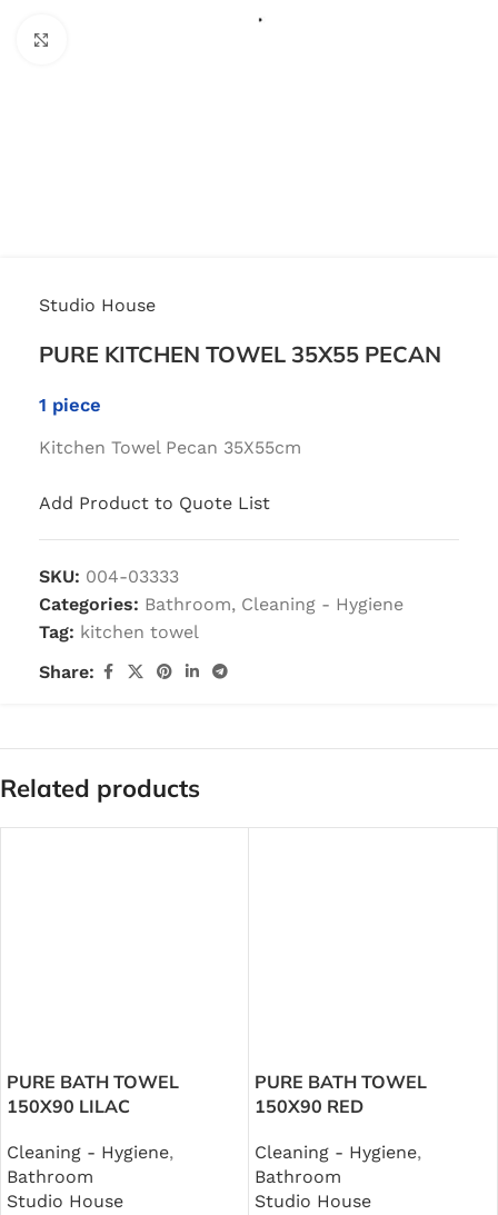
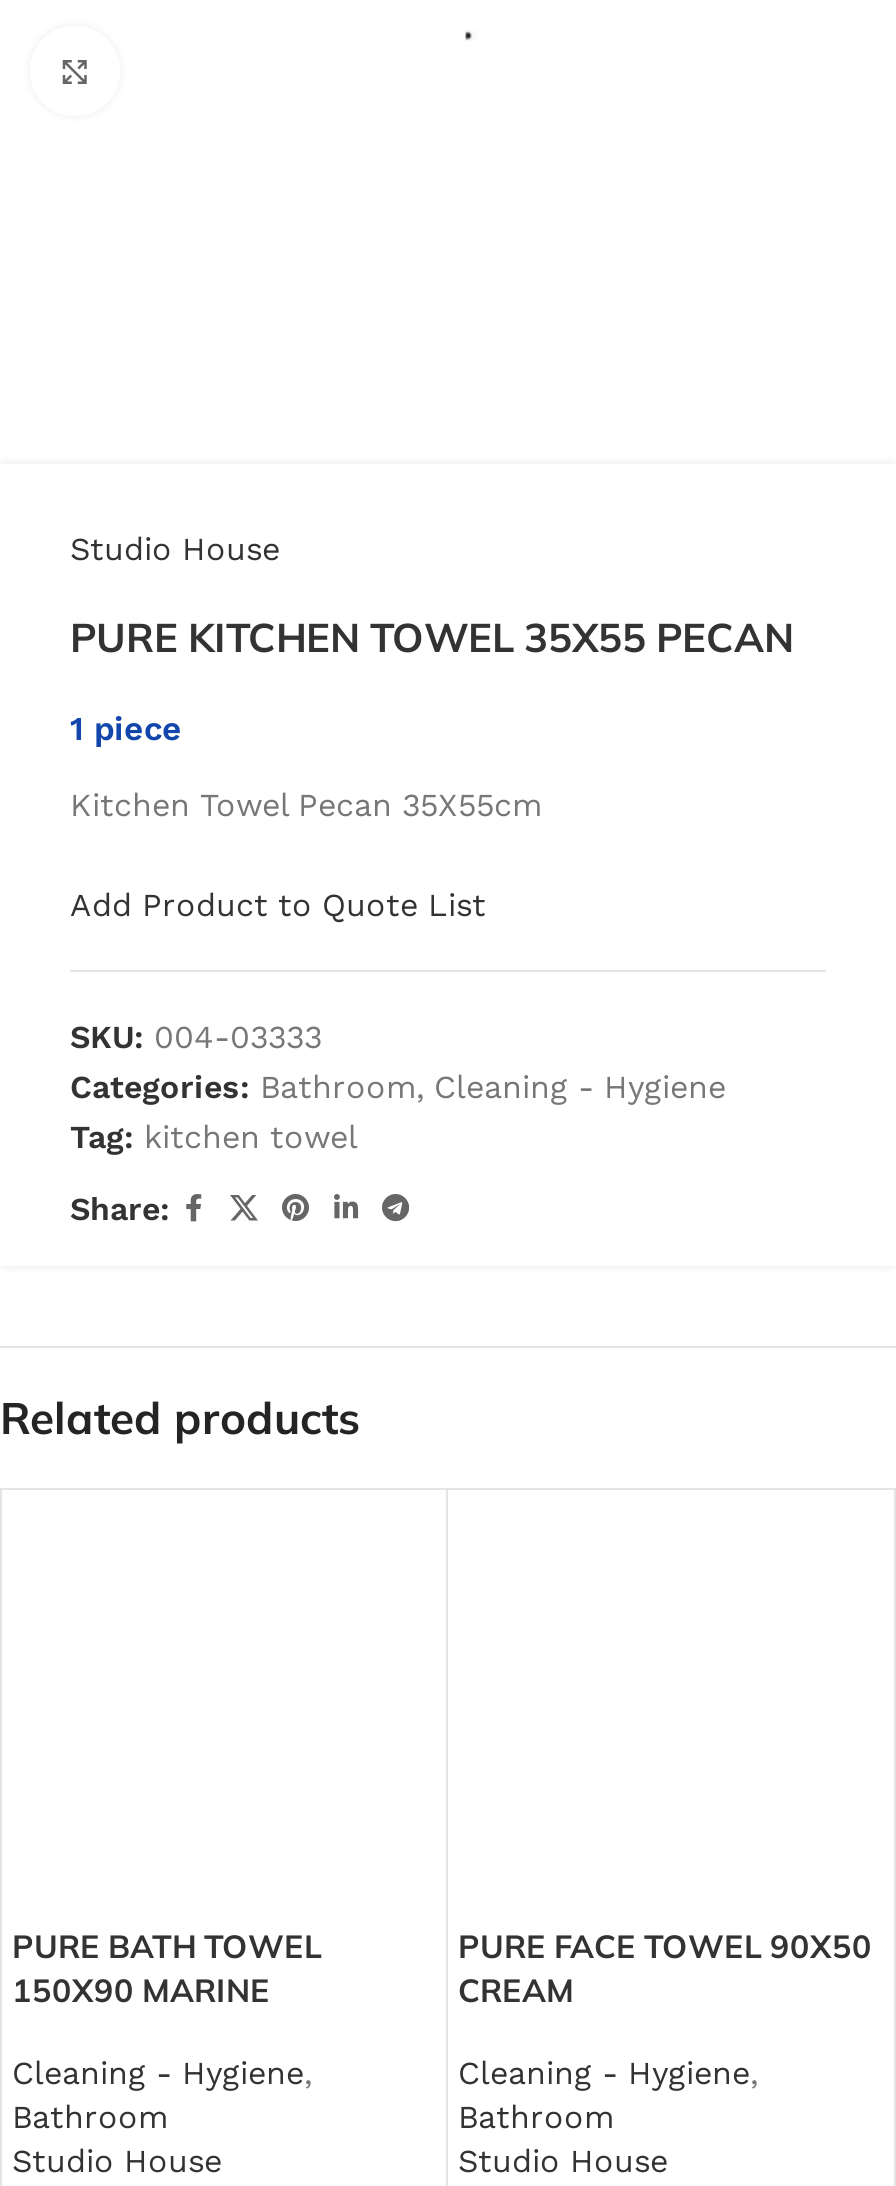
- PURE BATH TOWEL
- 150X90 RED
+ PURE FACE TOWEL 90X50
+ CREAM

- 150X90 LILAC
+ 150X90 MARINE
